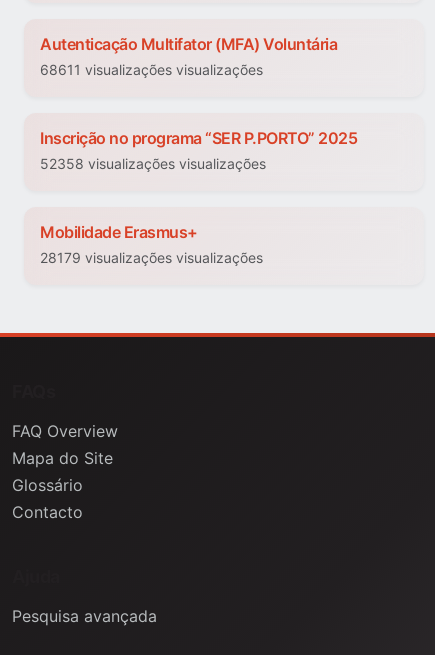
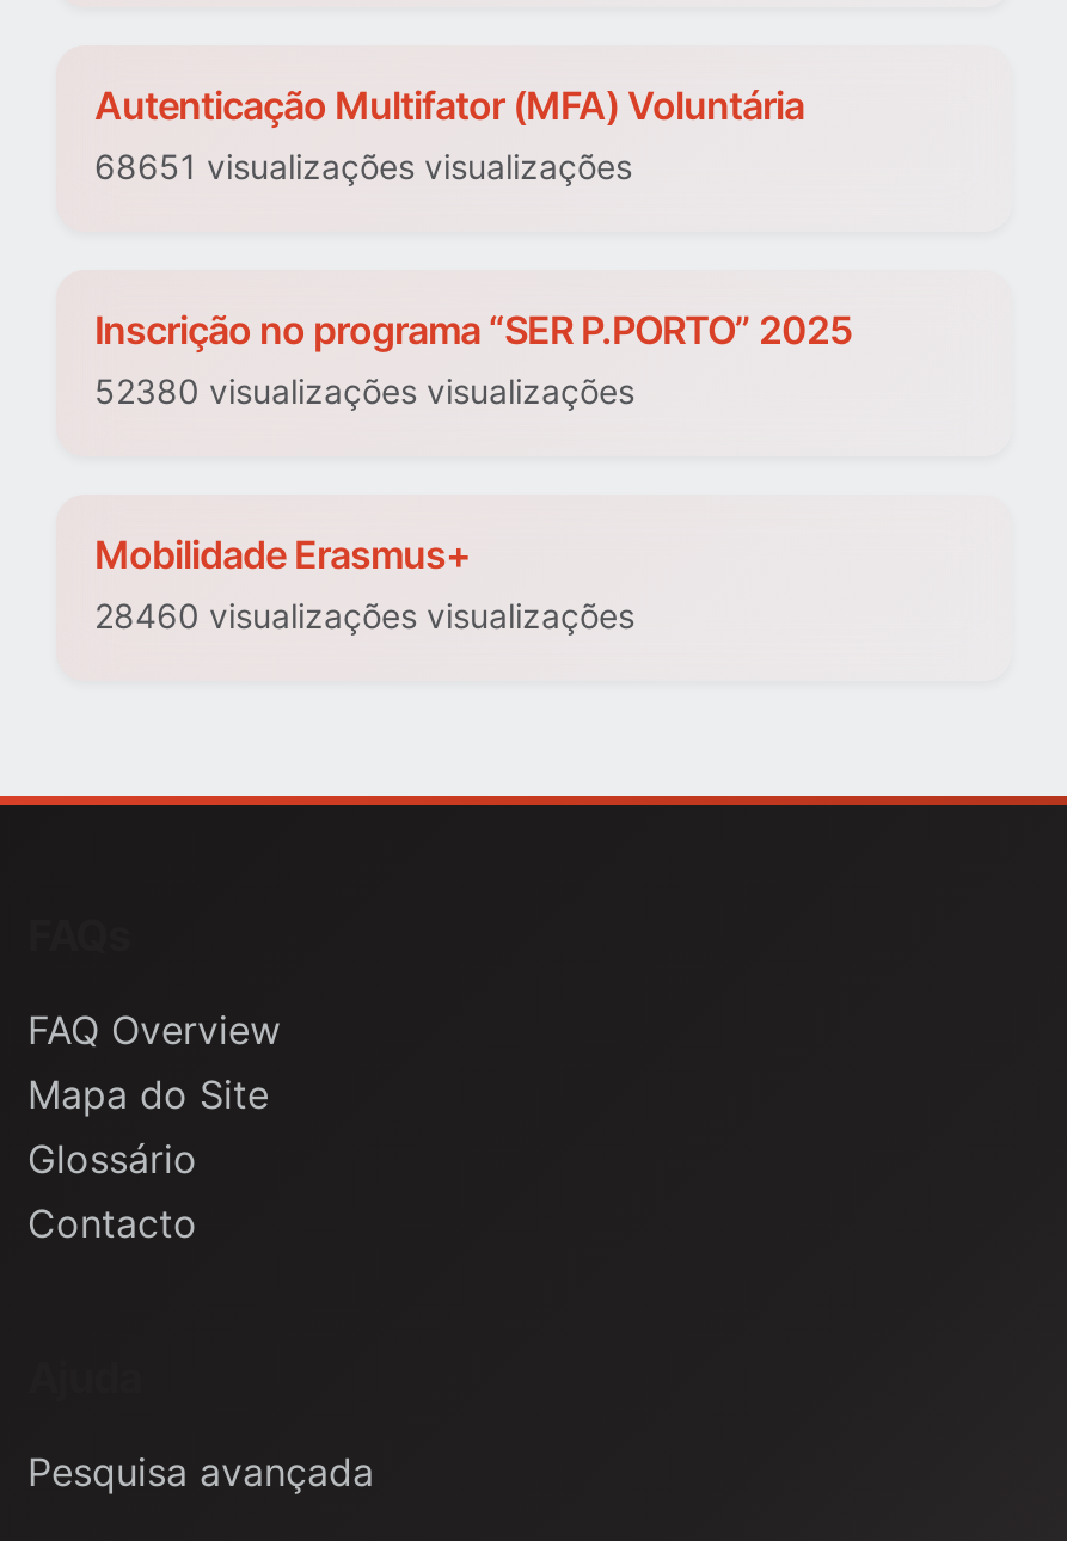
- 68611 visualizações visualizações
+ 68651 visualizações visualizações

- 52358 visualizações visualizações
+ 52380 visualizações visualizações

- 28179 visualizações visualizações
+ 28460 visualizações visualizações
